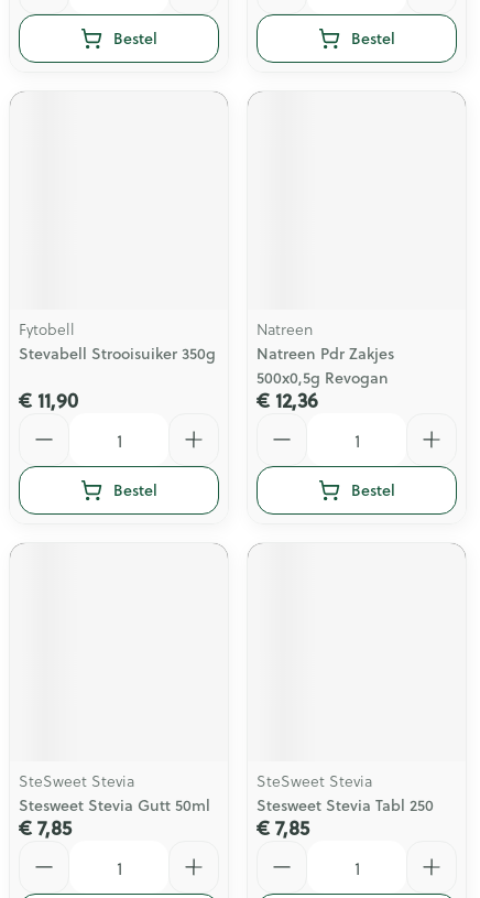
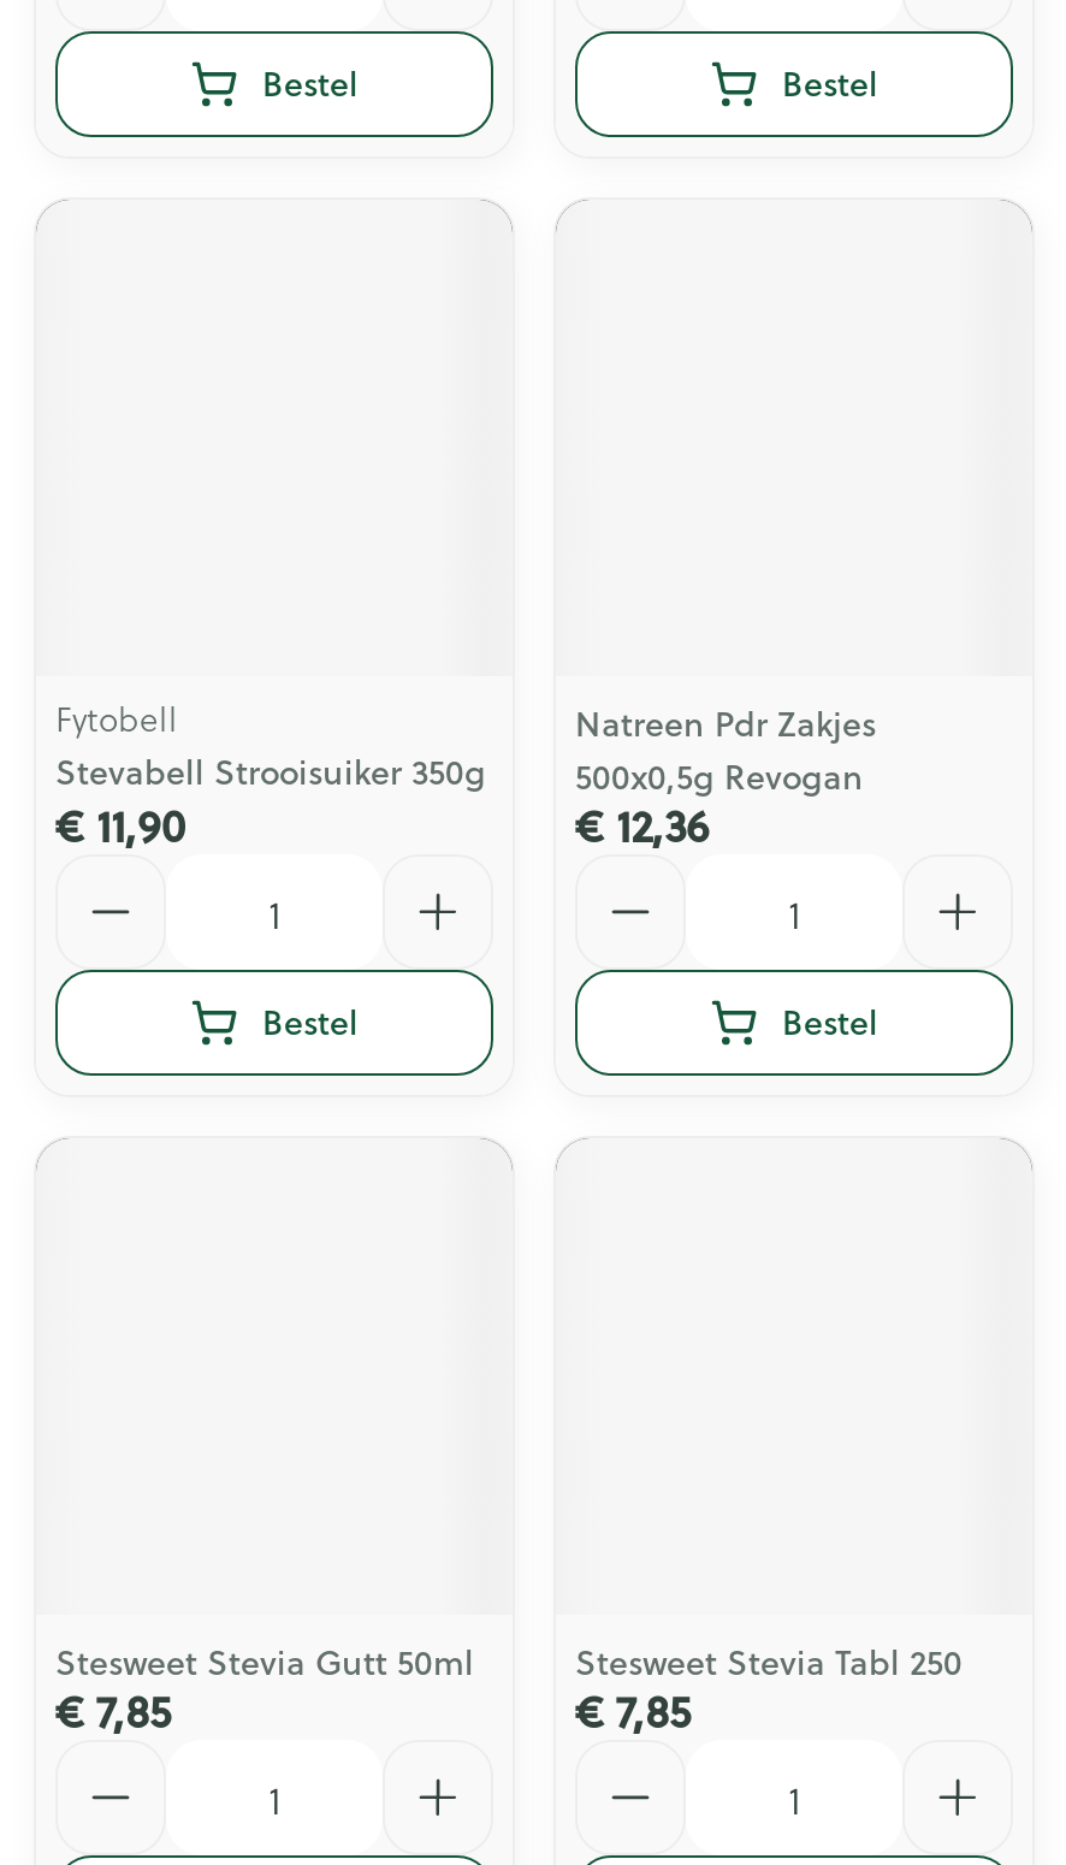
- Natreen

- SteSweet Stevia

- SteSweet Stevia
